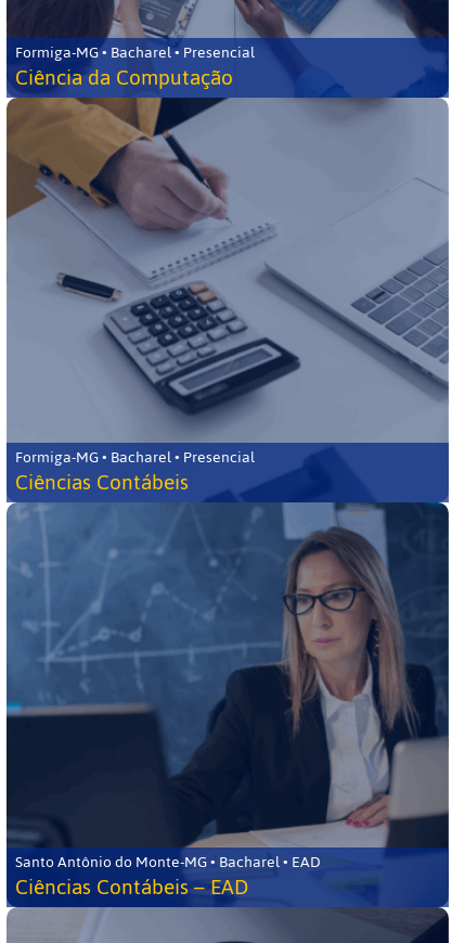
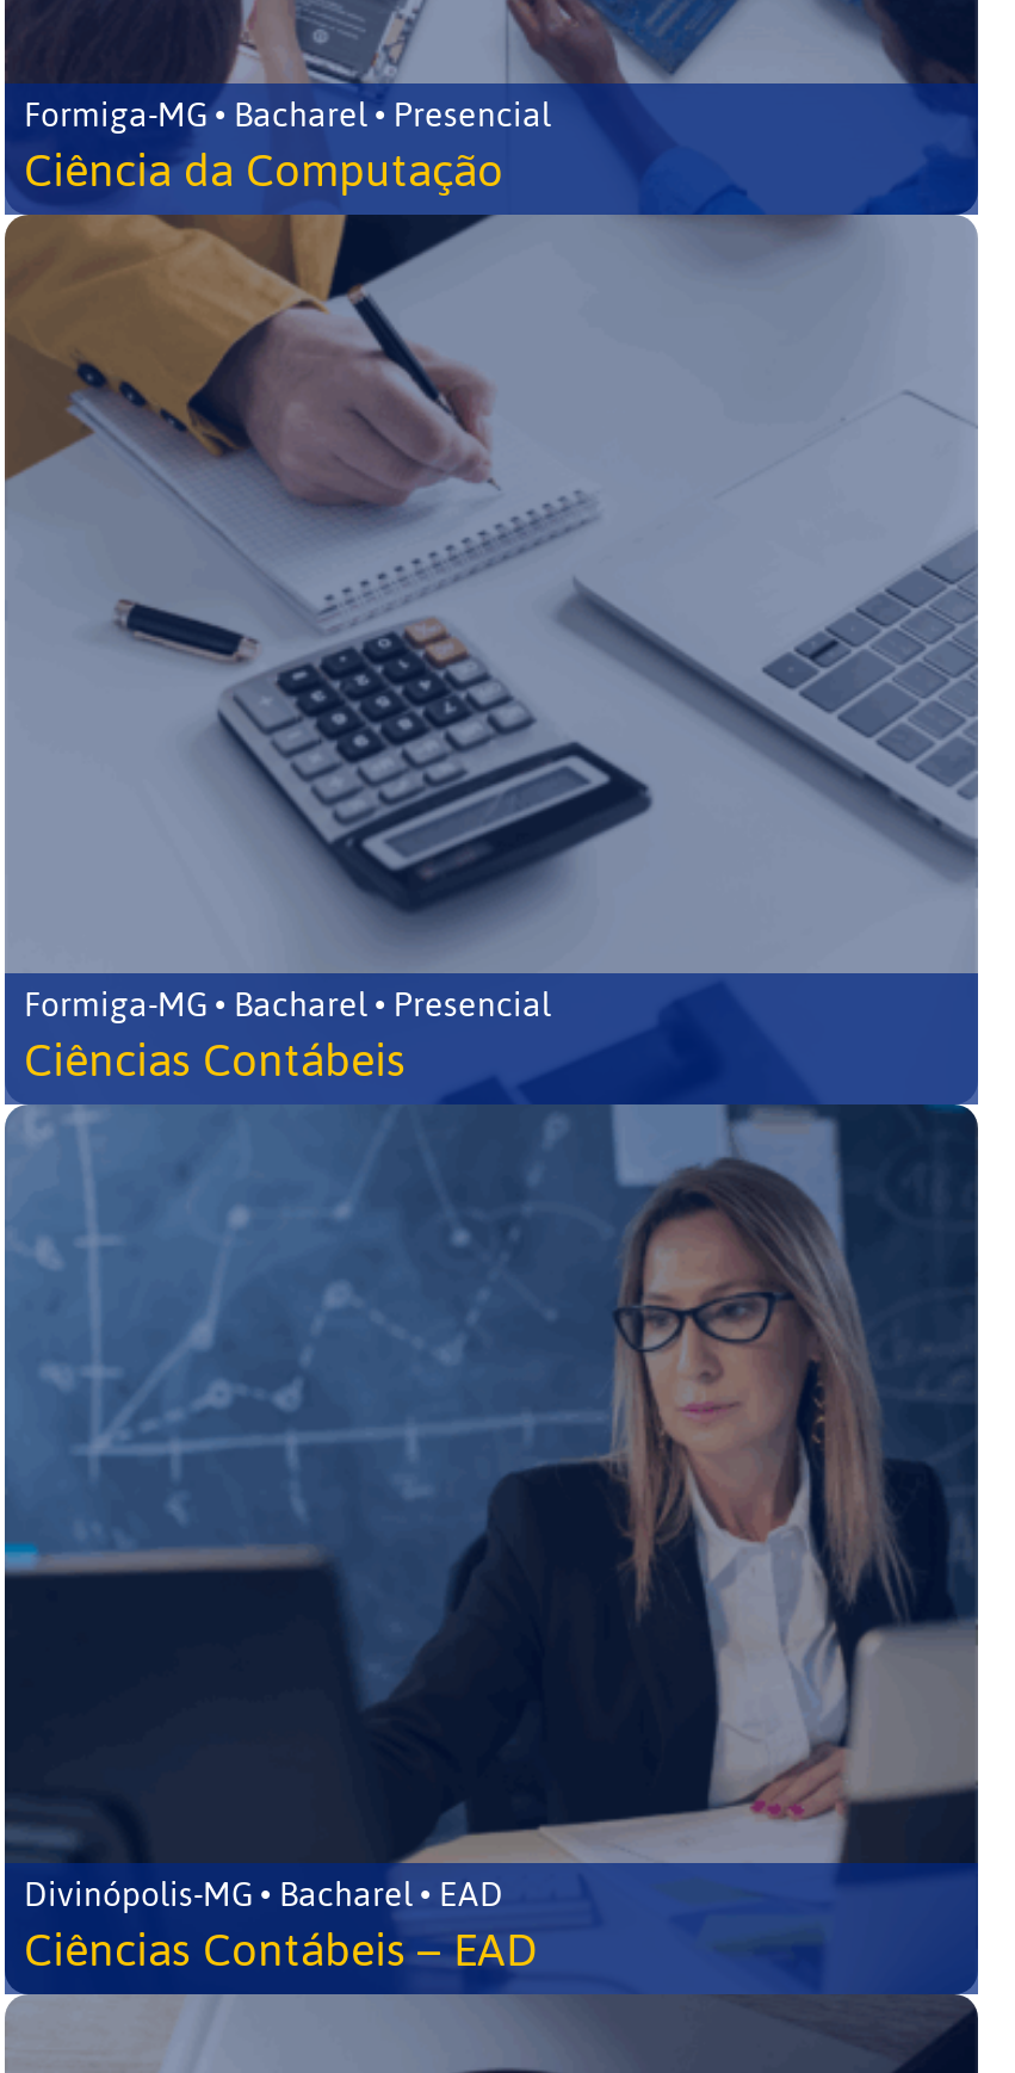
- Santo Antônio do Monte-MG • Bacharel • EAD
+ Divinópolis-MG • Bacharel • EAD
